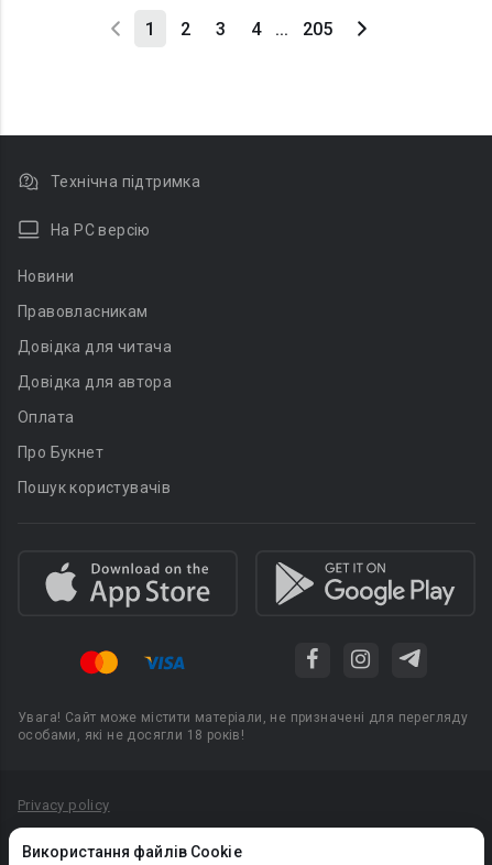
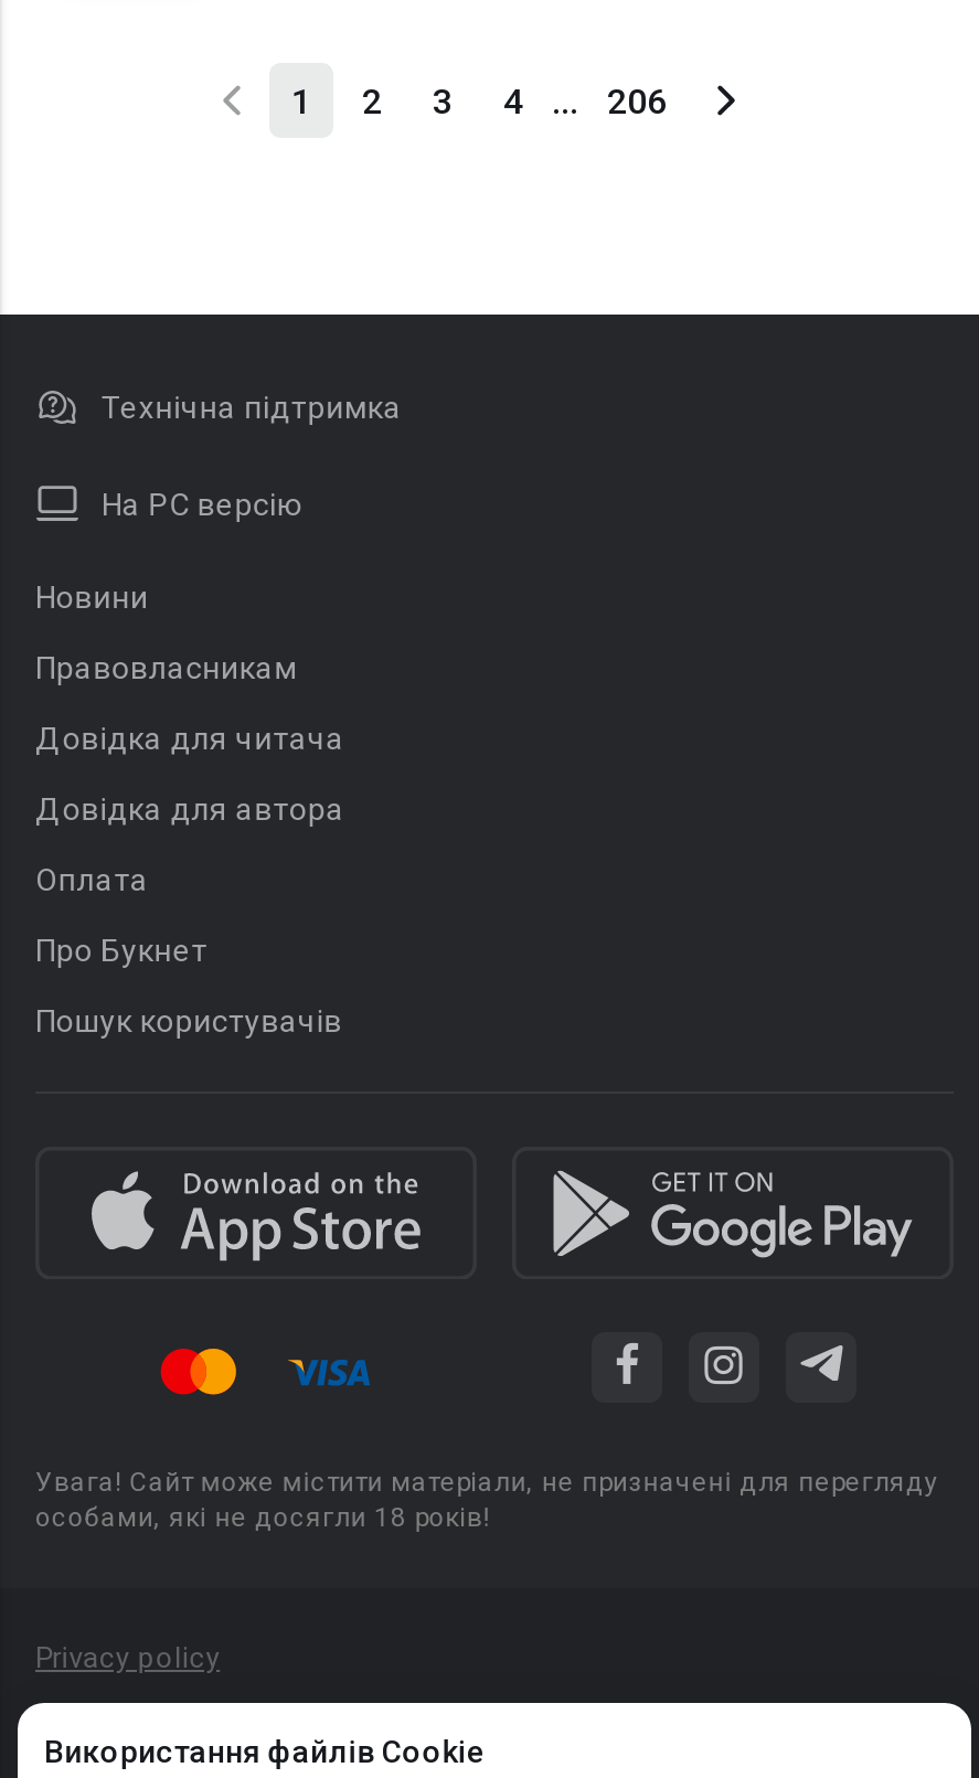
- 205
+ 206
